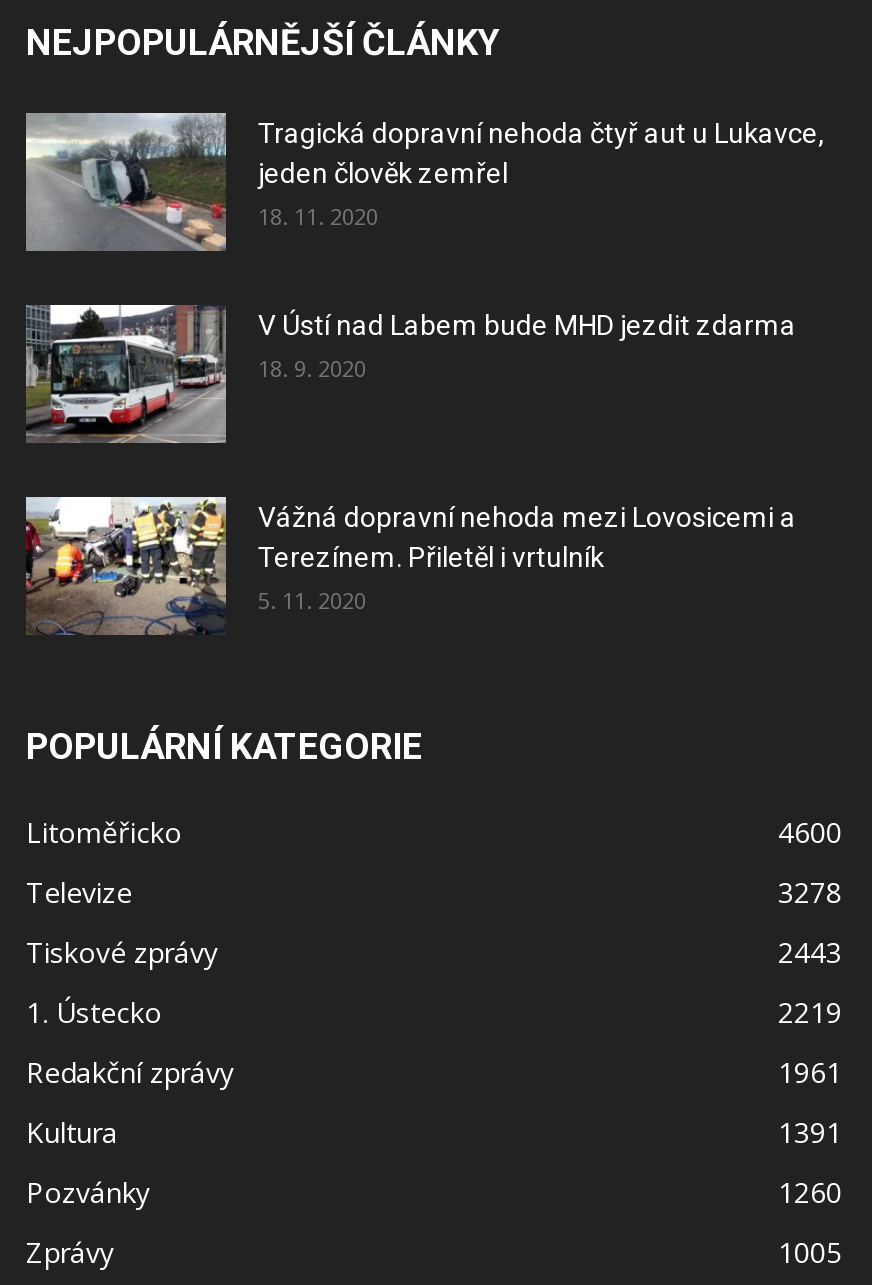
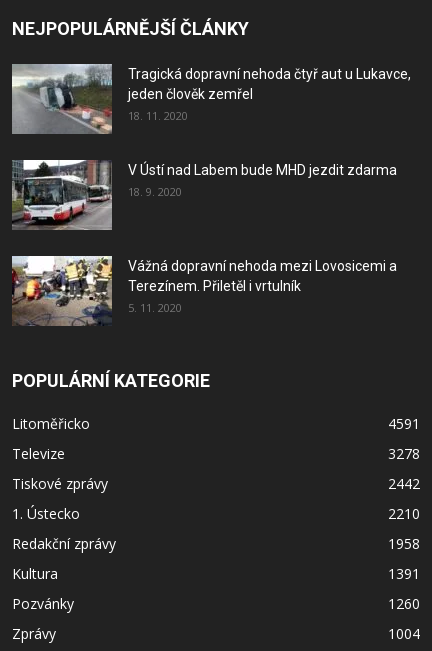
- 4600
+ 4591

- 2443
+ 2442

- 2219
+ 2210

- 1961
+ 1958

- 1005
+ 1004
